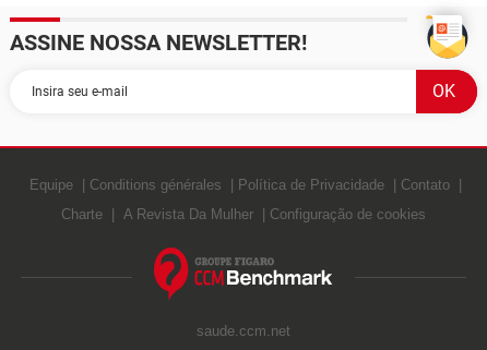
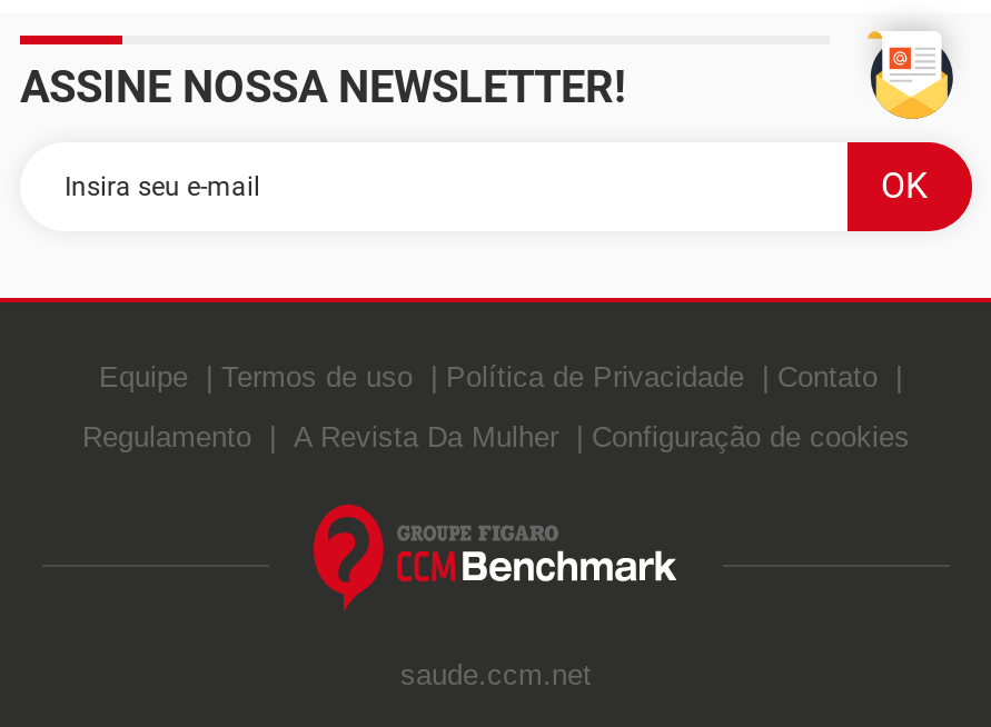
- Conditions générales
+ Termos de uso

- Charte
+ Regulamento
